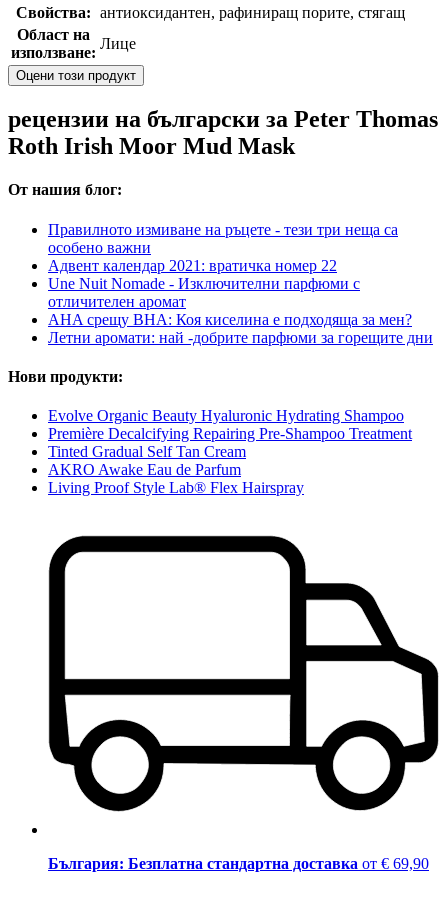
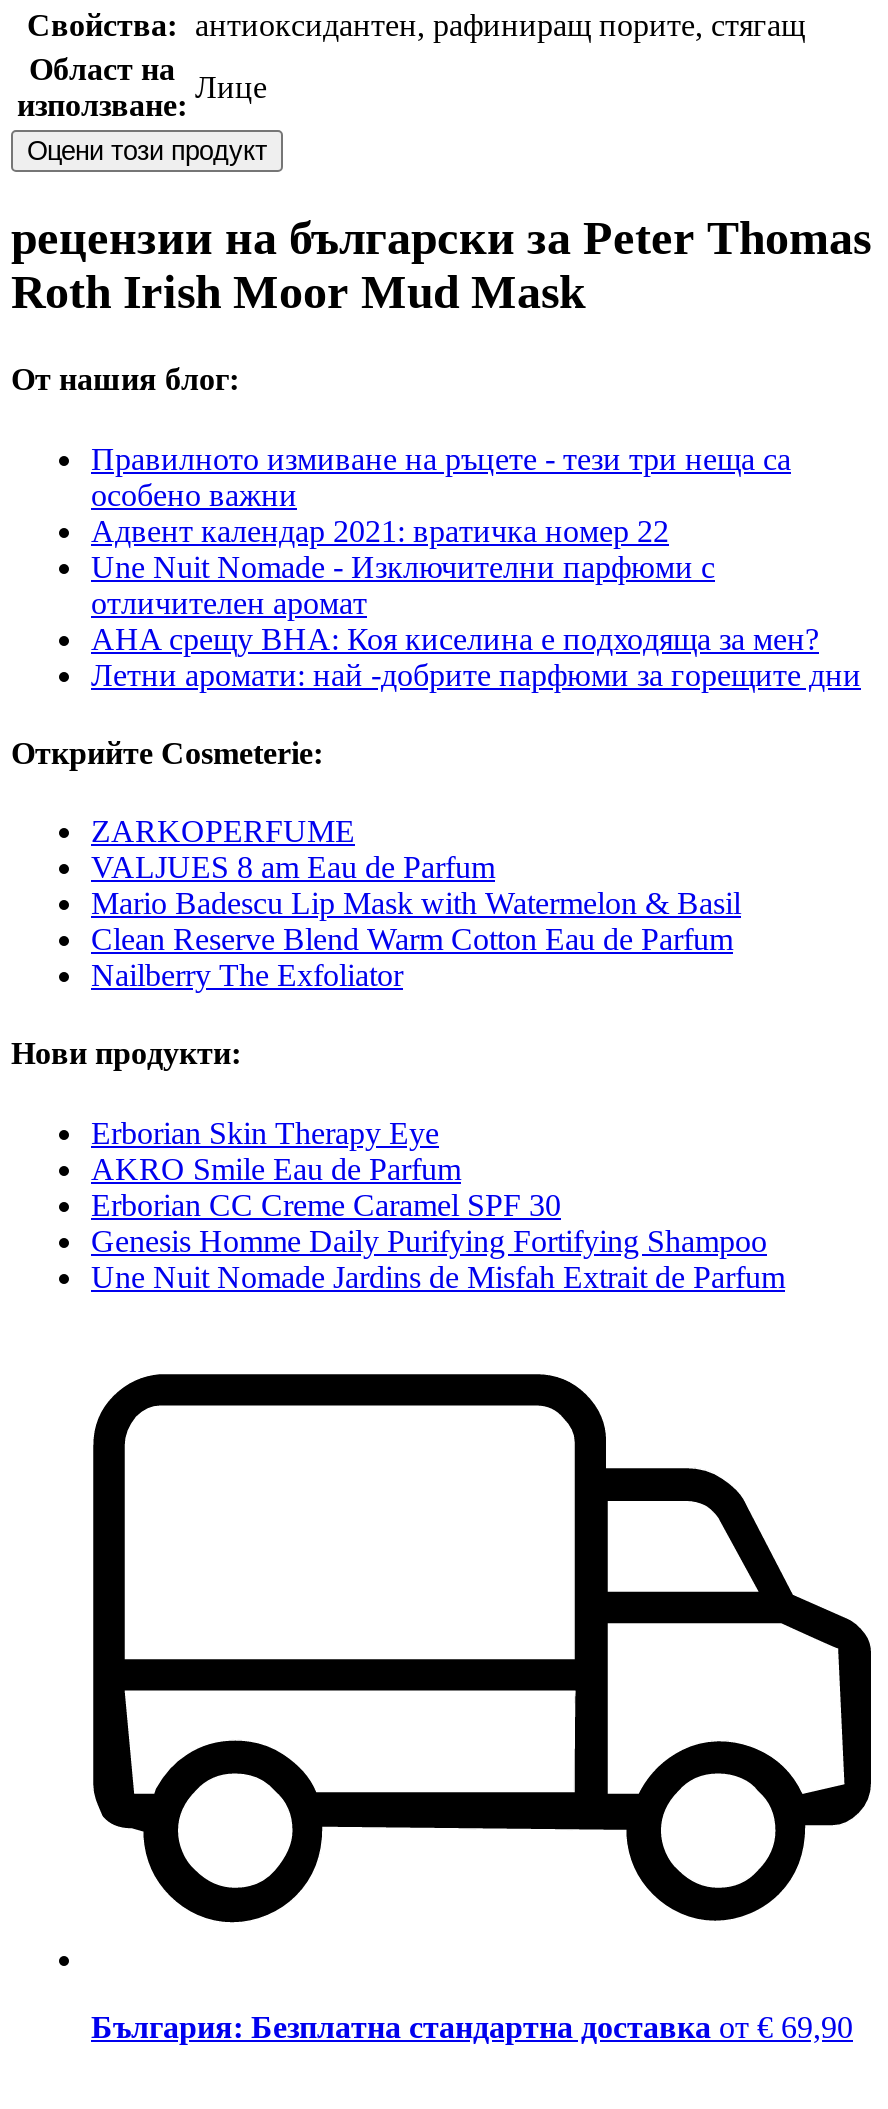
+ Открийте Cosmeterie:
+ ZARKOPERFUME
+ VALJUES 8 am Eau de Parfum
+ Mario Badescu Lip Mask with Watermelon & Basil
+ Clean Reserve Blend Warm Cotton Eau de Parfum
+ Nailberry The Exfoliator

- Evolve Organic Beauty Hyaluronic Hydrating Shampoo
- Première Decalcifying Repairing Pre-Shampoo Treatment
- Tinted Gradual Self Tan Cream
- AKRO Awake Eau de Parfum
- Living Proof Style Lab® Flex Hairspray
+ Erborian Skin Therapy Eye
+ AKRO Smile Eau de Parfum
+ Erborian CC Creme Caramel SPF 30
+ Genesis Homme Daily Purifying Fortifying Shampoo
+ Une Nuit Nomade Jardins de Misfah Extrait de Parfum
